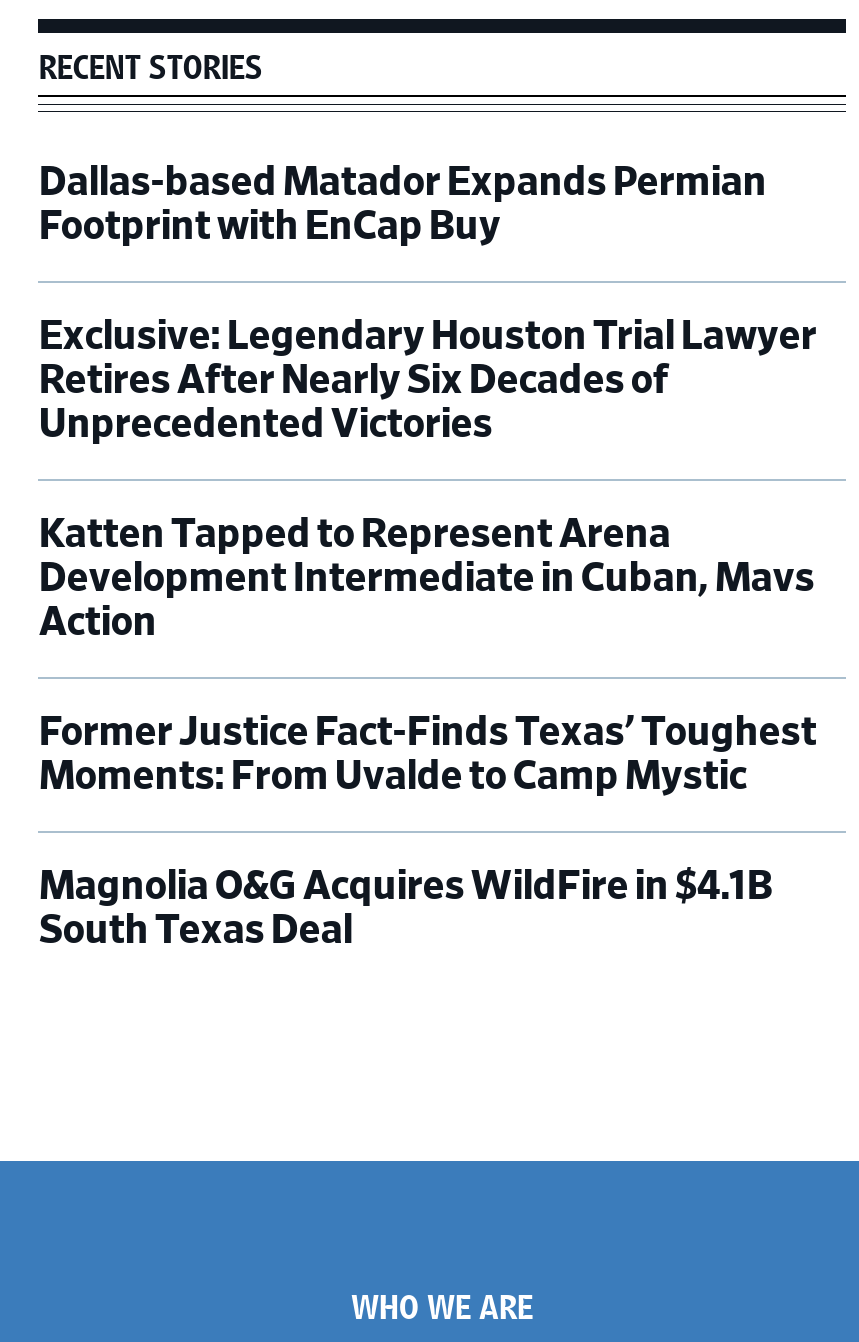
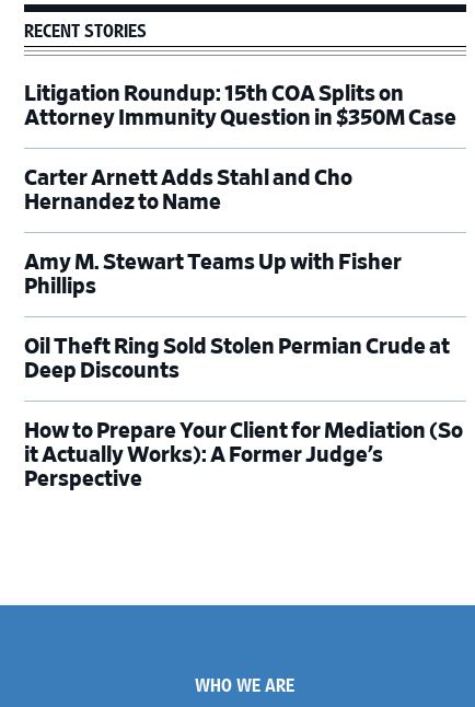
- Dallas-based Matador Expands Permian
- Footprint with EnCap Buy
+ Litigation Roundup: 15th COA Splits on
+ Attorney Immunity Question in $350M Case

- Exclusive: Legendary Houston Trial Lawyer
- Retires After Nearly Six Decades of
- Unprecedented Victories
+ Carter Arnett Adds Stahl and Cho
+ Hernandez to Name

- Katten Tapped to Represent Arena
- Development Intermediate in Cuban, Mavs
- Action
+ Amy M. Stewart Teams Up with Fisher
+ Phillips

- Former Justice Fact-Finds Texas’ Toughest
- Moments: From Uvalde to Camp Mystic
+ Oil Theft Ring Sold Stolen Permian Crude at
+ Deep Discounts

- Magnolia O&G Acquires WildFire in $4.1B
- South Texas Deal
+ How to Prepare Your Client for Mediation (So
+ it Actually Works): A Former Judge’s
+ Perspective
